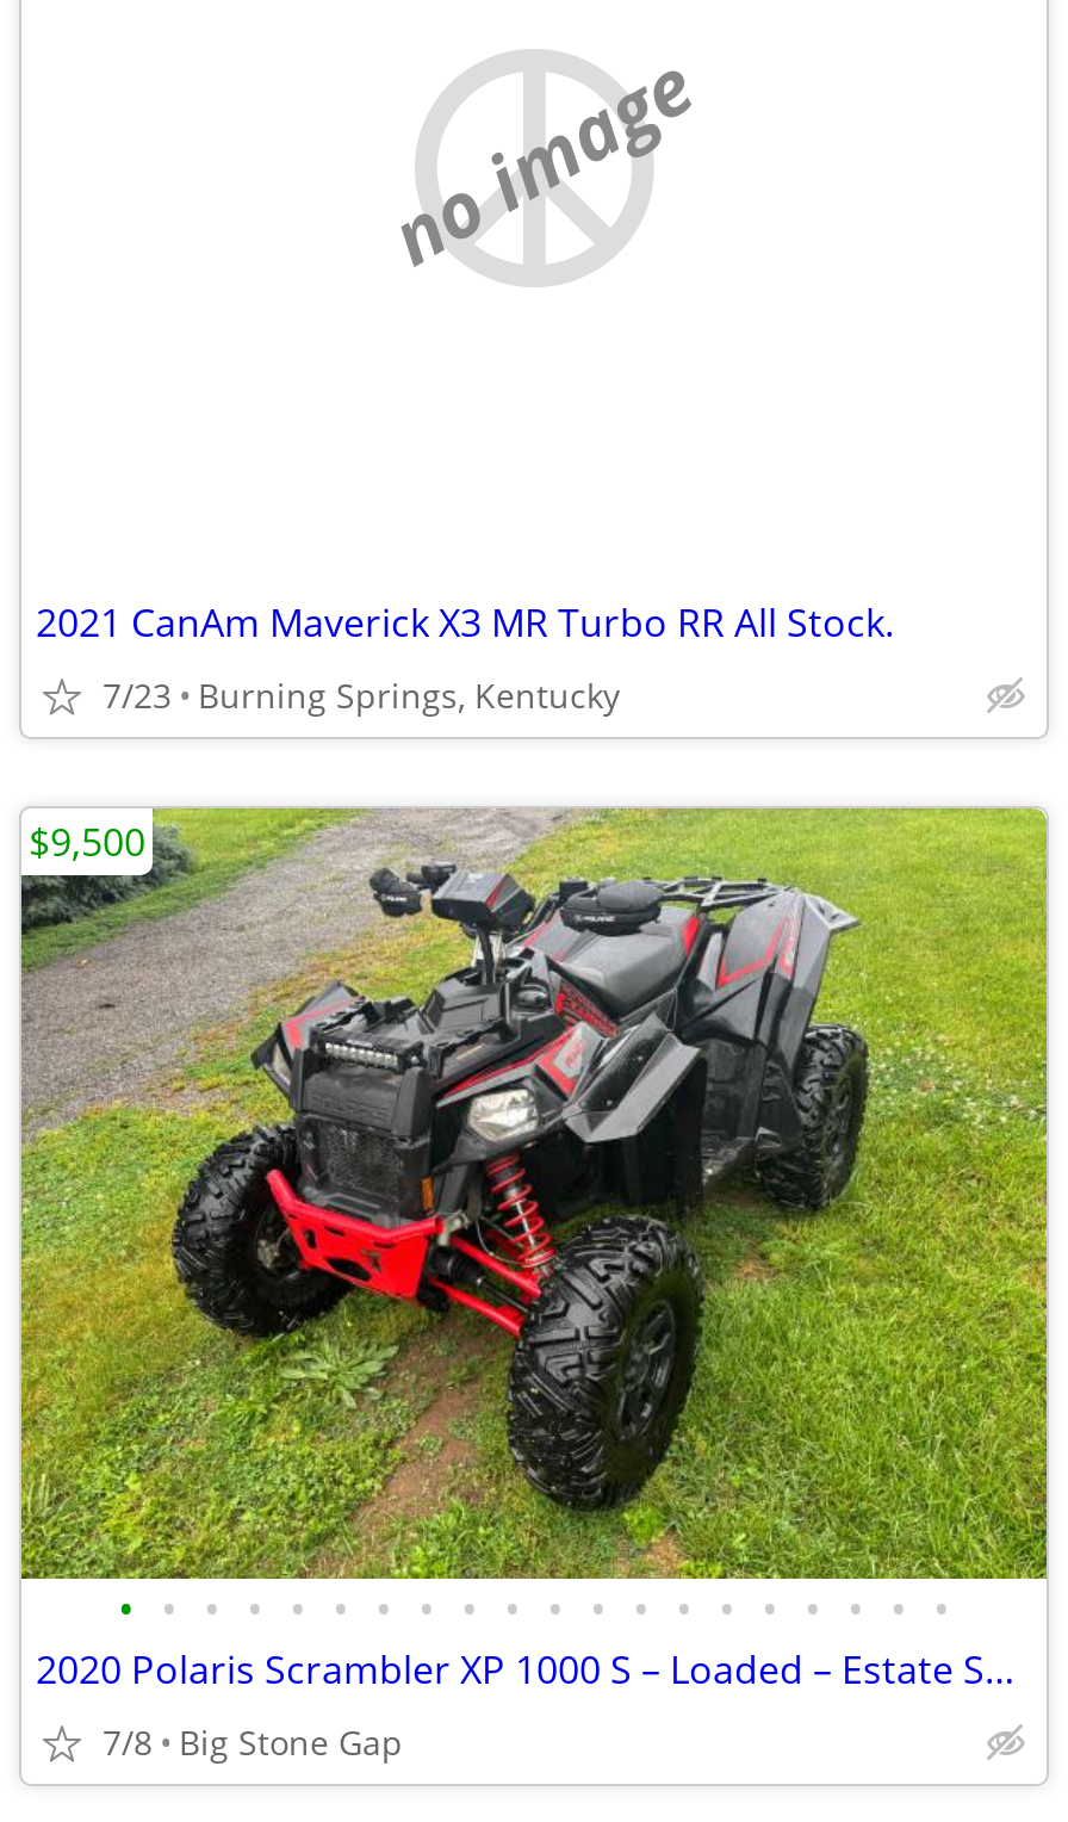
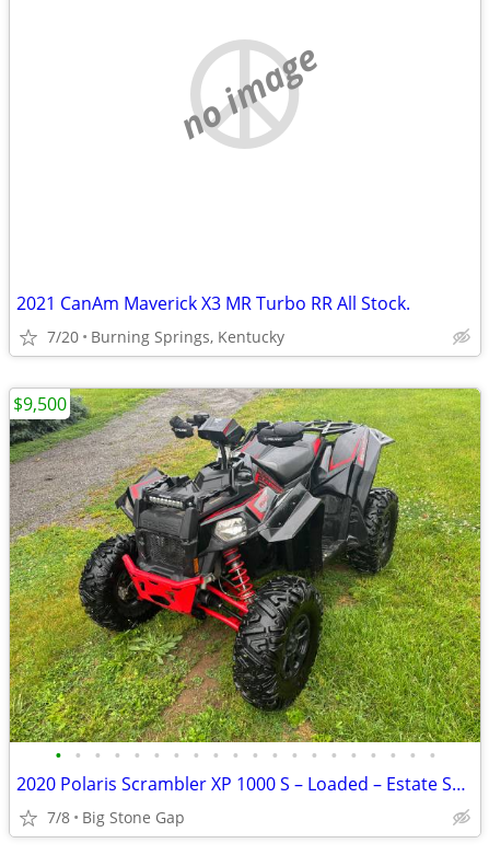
- 7/23 Burning Springs, Kentucky
+ 7/20 Burning Springs, Kentucky
